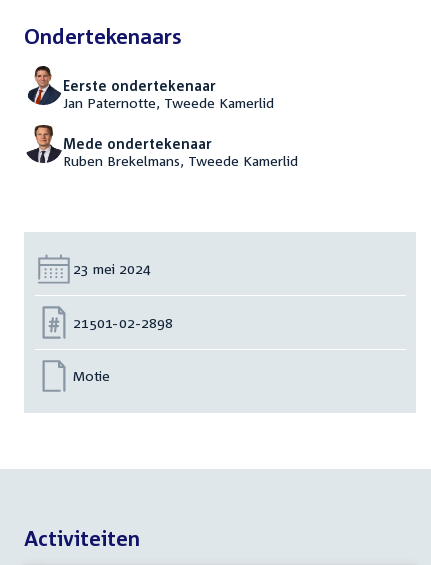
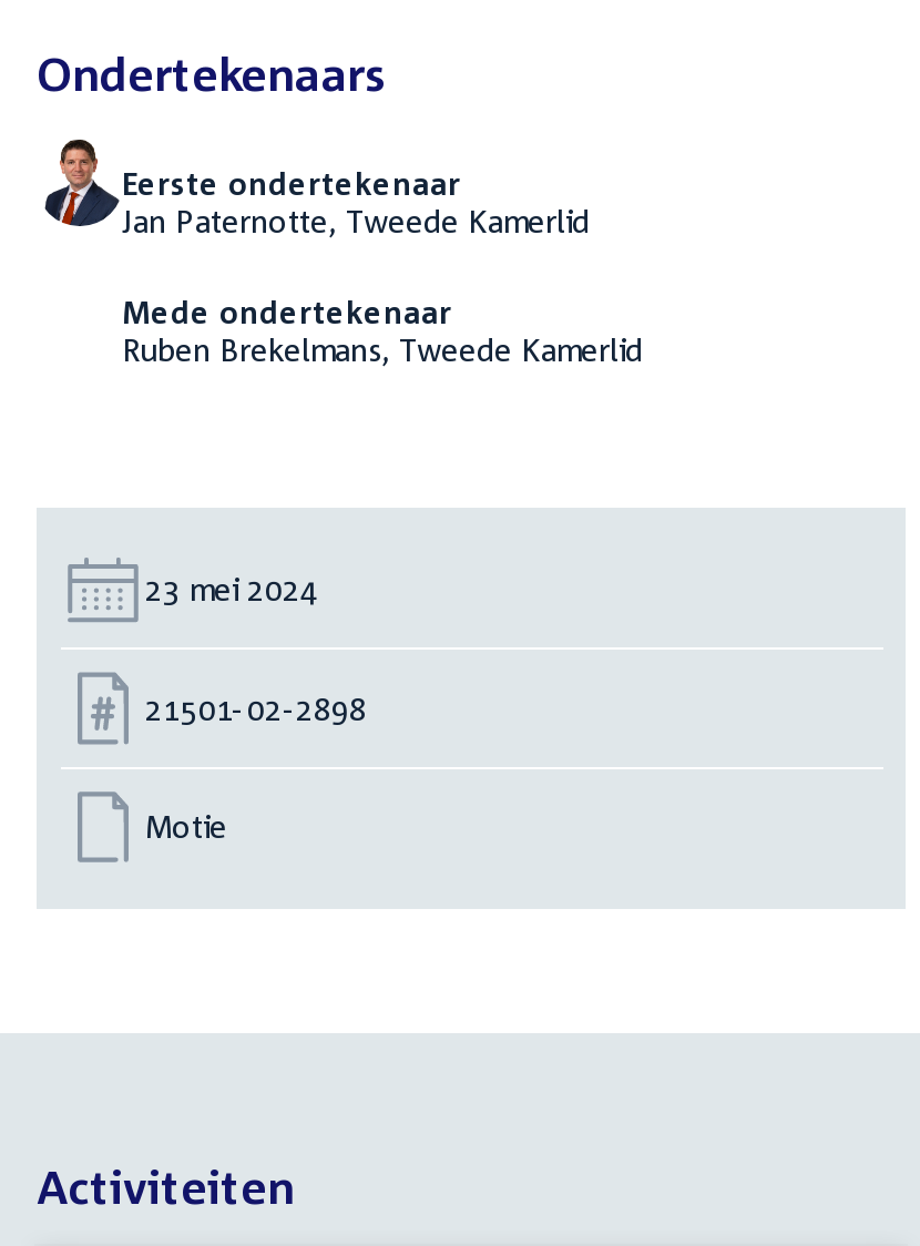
- [image]
